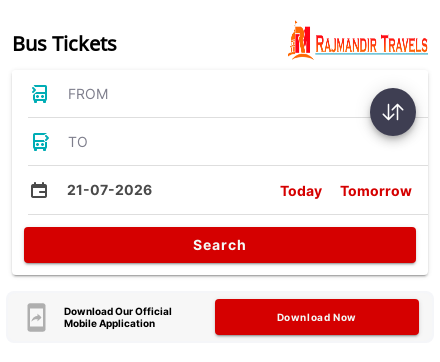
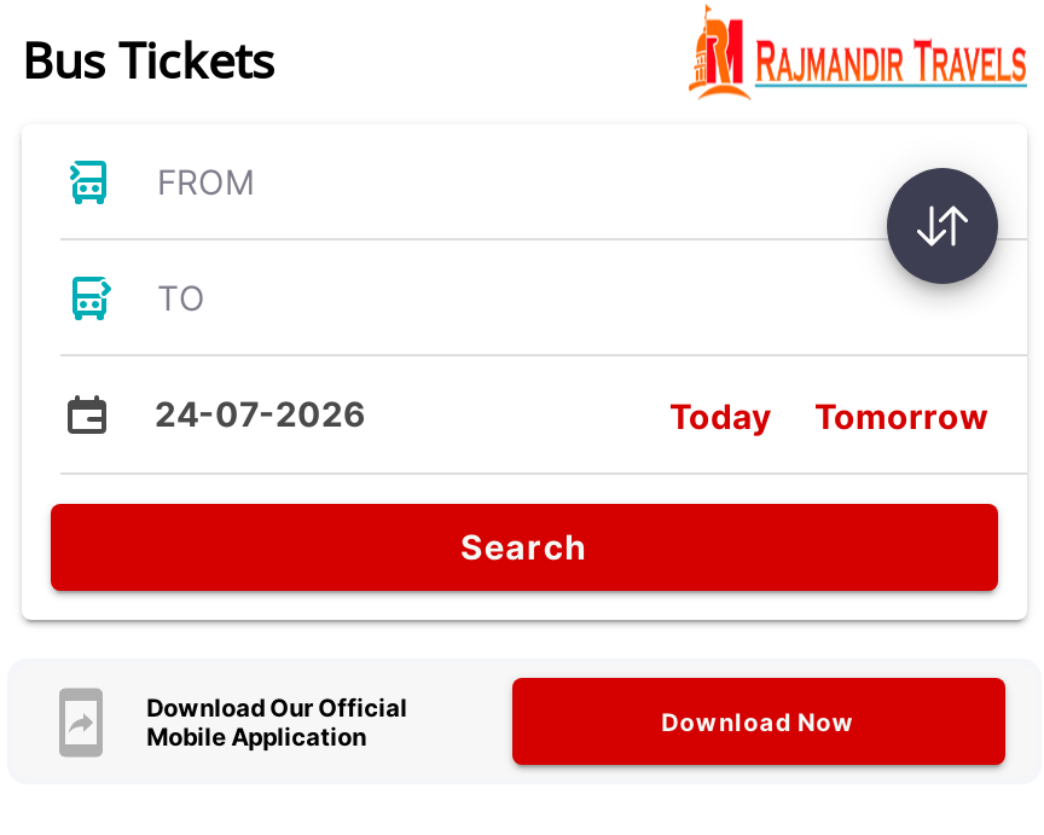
- 21-07-2026
+ 24-07-2026
